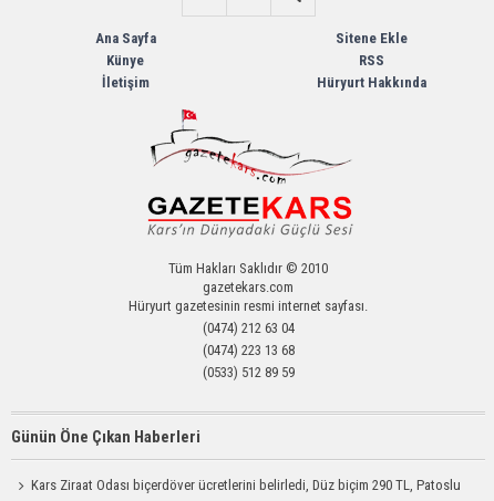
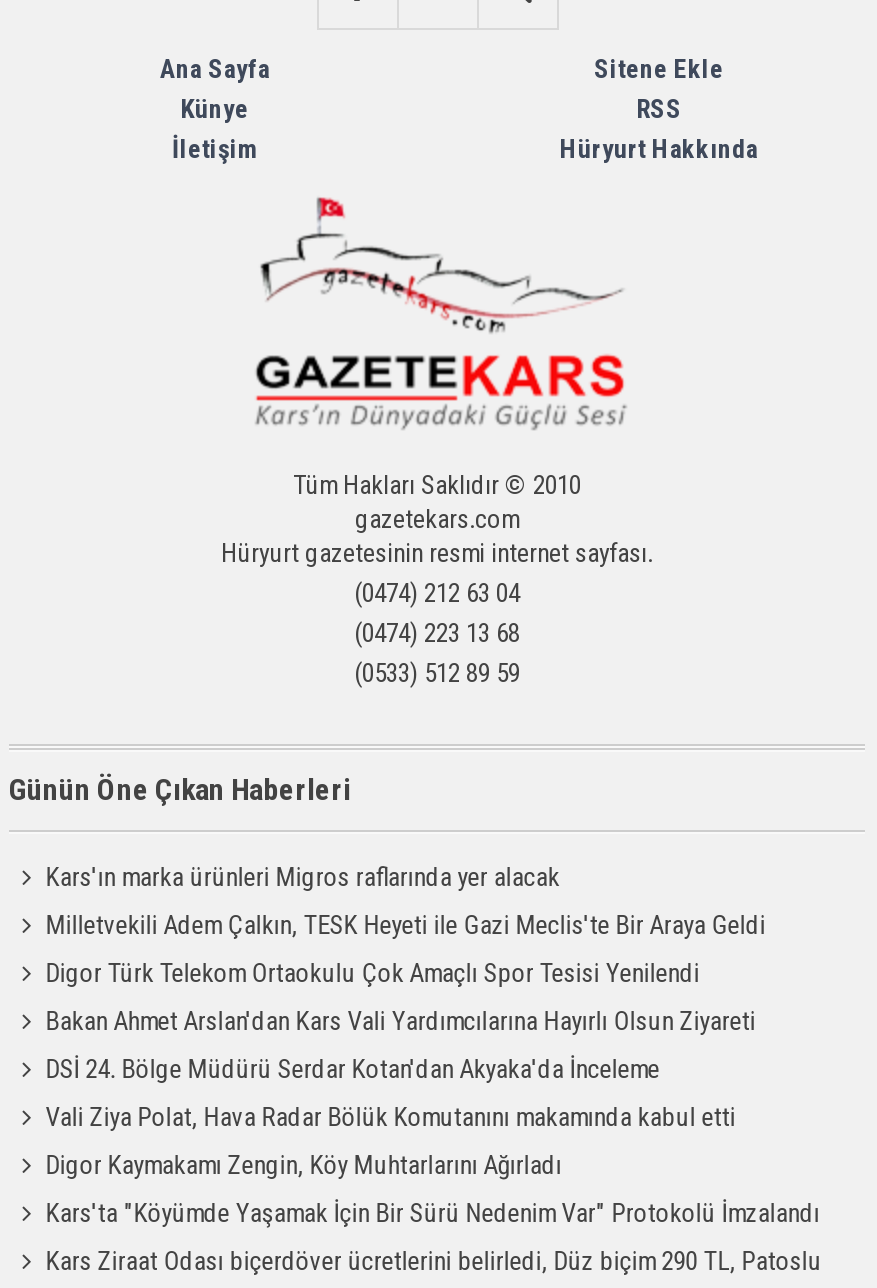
+ Kars'ın marka ürünleri Migros raflarında yer alacak
+ Milletvekili Adem Çalkın, TESK Heyeti ile Gazi Meclis'te Bir Araya Geldi
+ Digor Türk Telekom Ortaokulu Çok Amaçlı Spor Tesisi Yenilendi
+ Bakan Ahmet Arslan'dan Kars Vali Yardımcılarına Hayırlı Olsun Ziyareti
+ DSİ 24. Bölge Müdürü Serdar Kotan'dan Akyaka'da İnceleme
+ Vali Ziya Polat, Hava Radar Bölük Komutanını makamında kabul etti
+ Digor Kaymakamı Zengin, Köy Muhtarlarını Ağırladı
+ Kars'ta "Köyümde Yaşamak İçin Bir Sürü Nedenim Var" Protokolü İmzalandı
